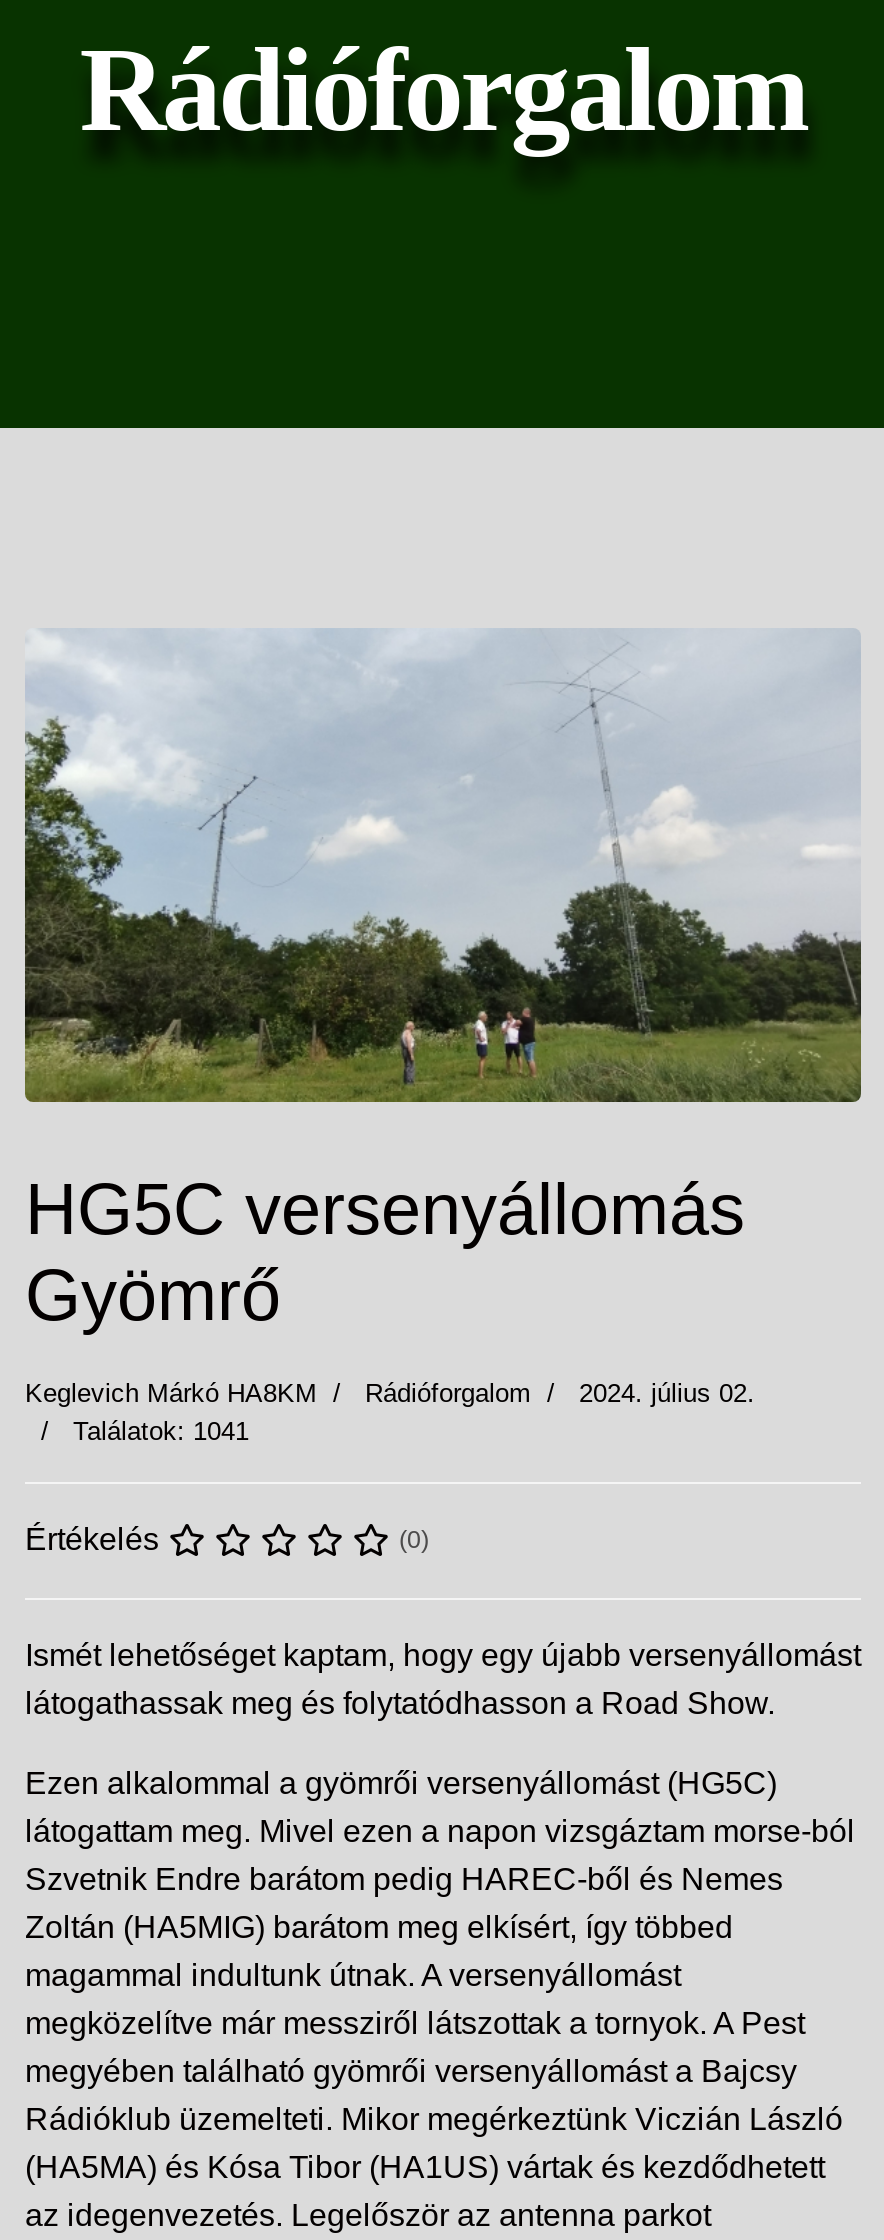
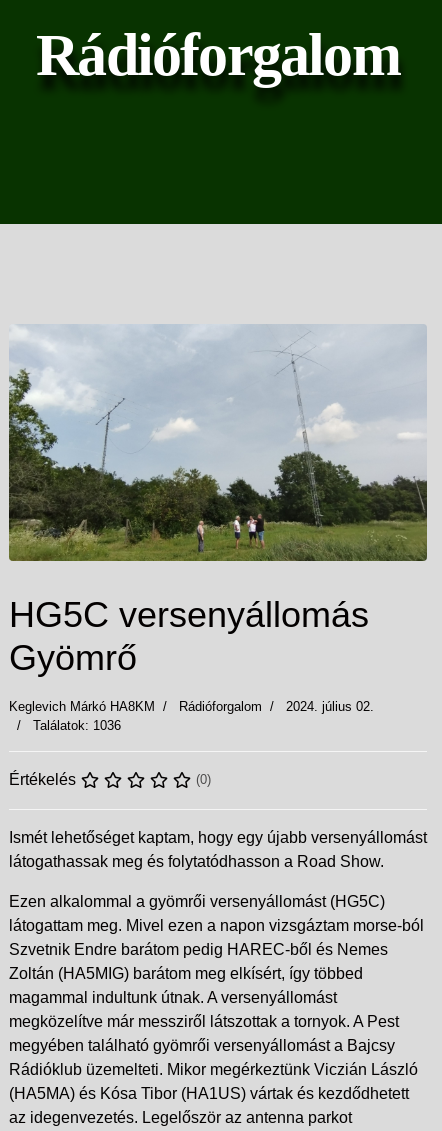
- Találatok: 1041
+ Találatok: 1036
